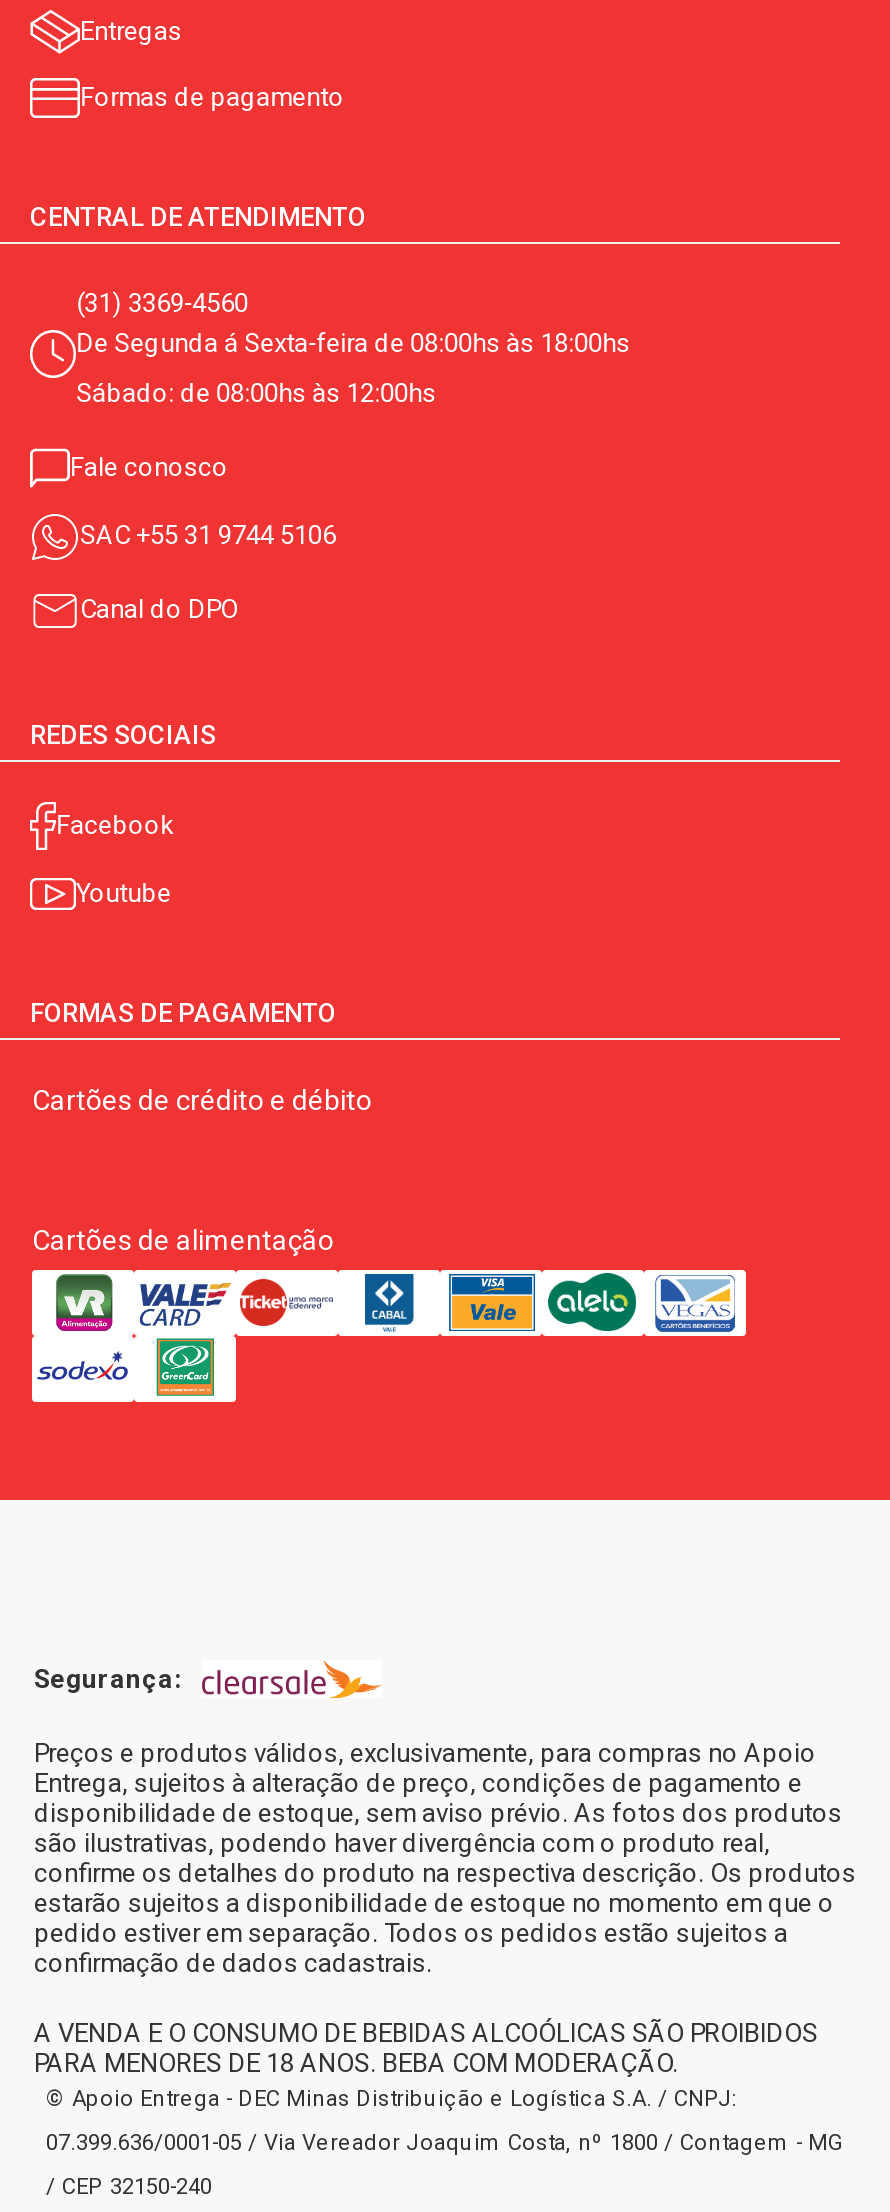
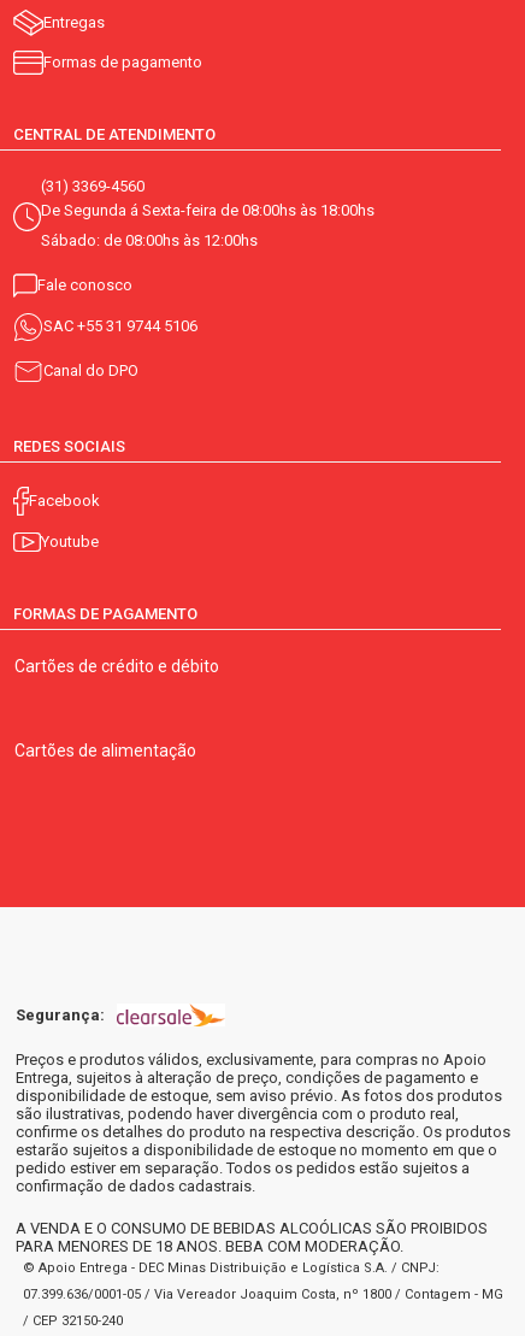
- [image]
